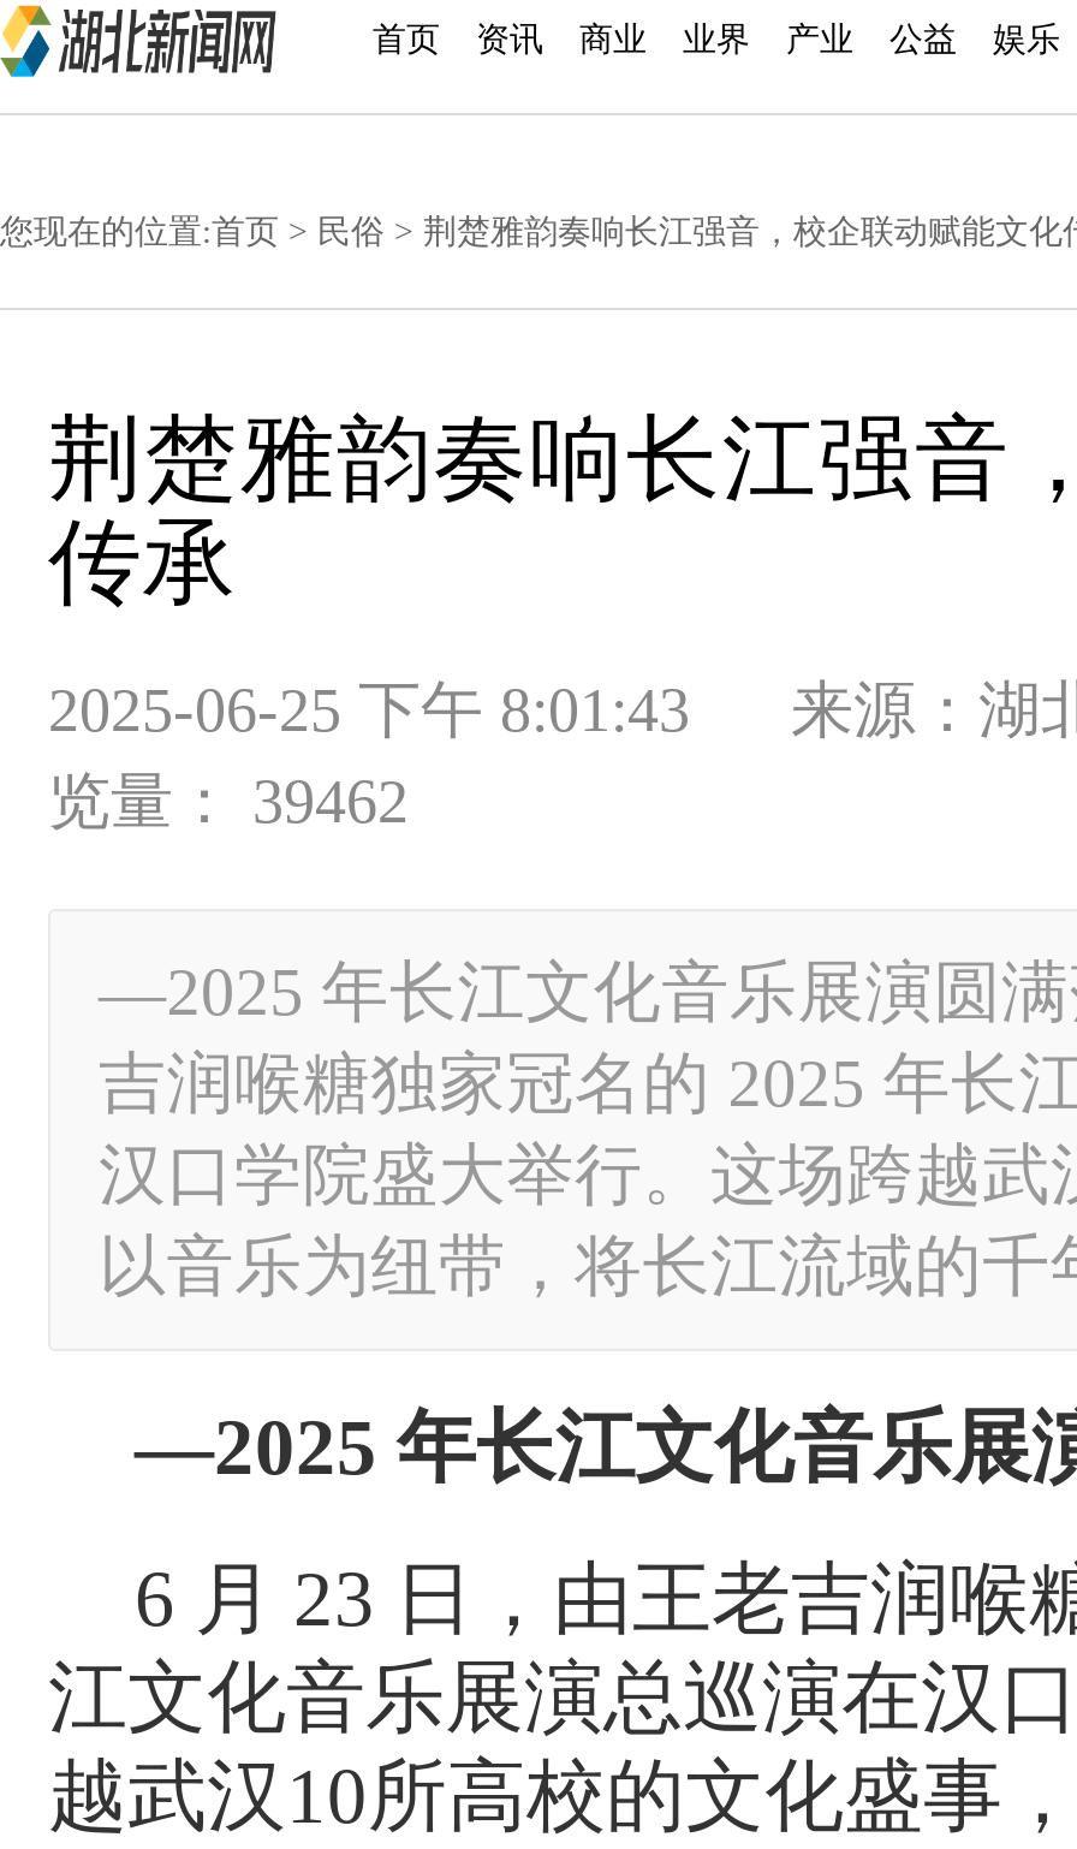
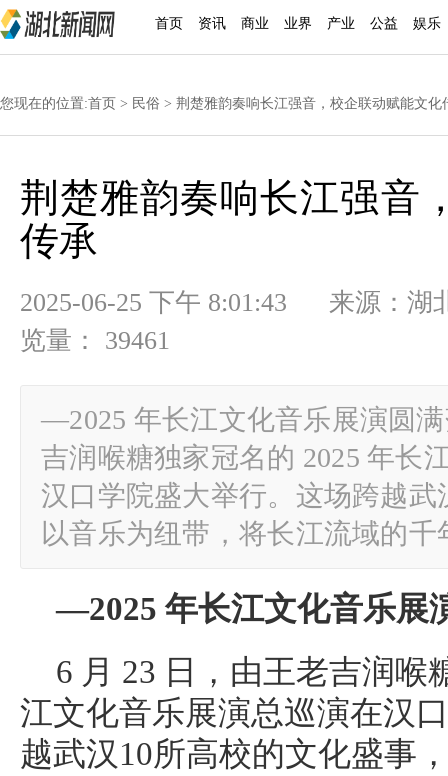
- 览量： 39462
+ 览量： 39461
